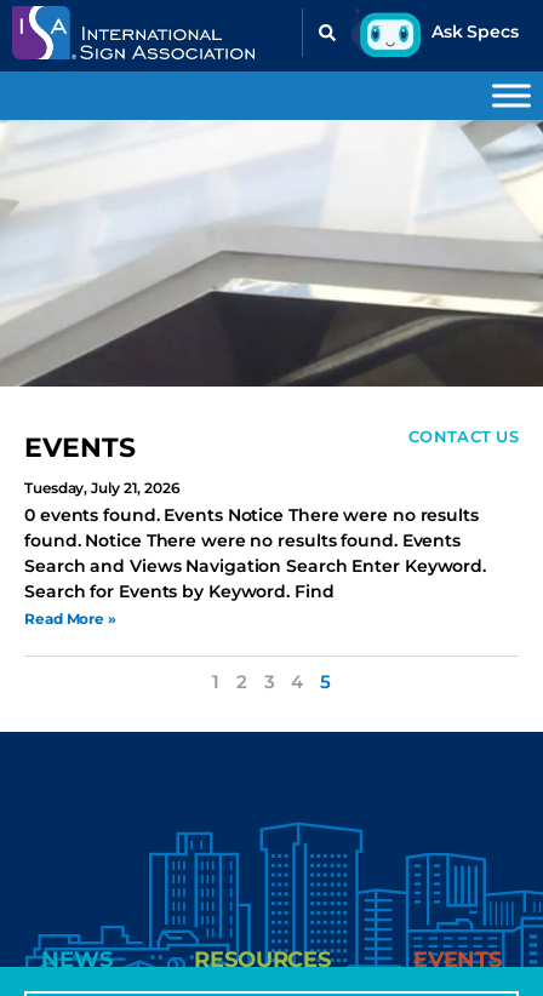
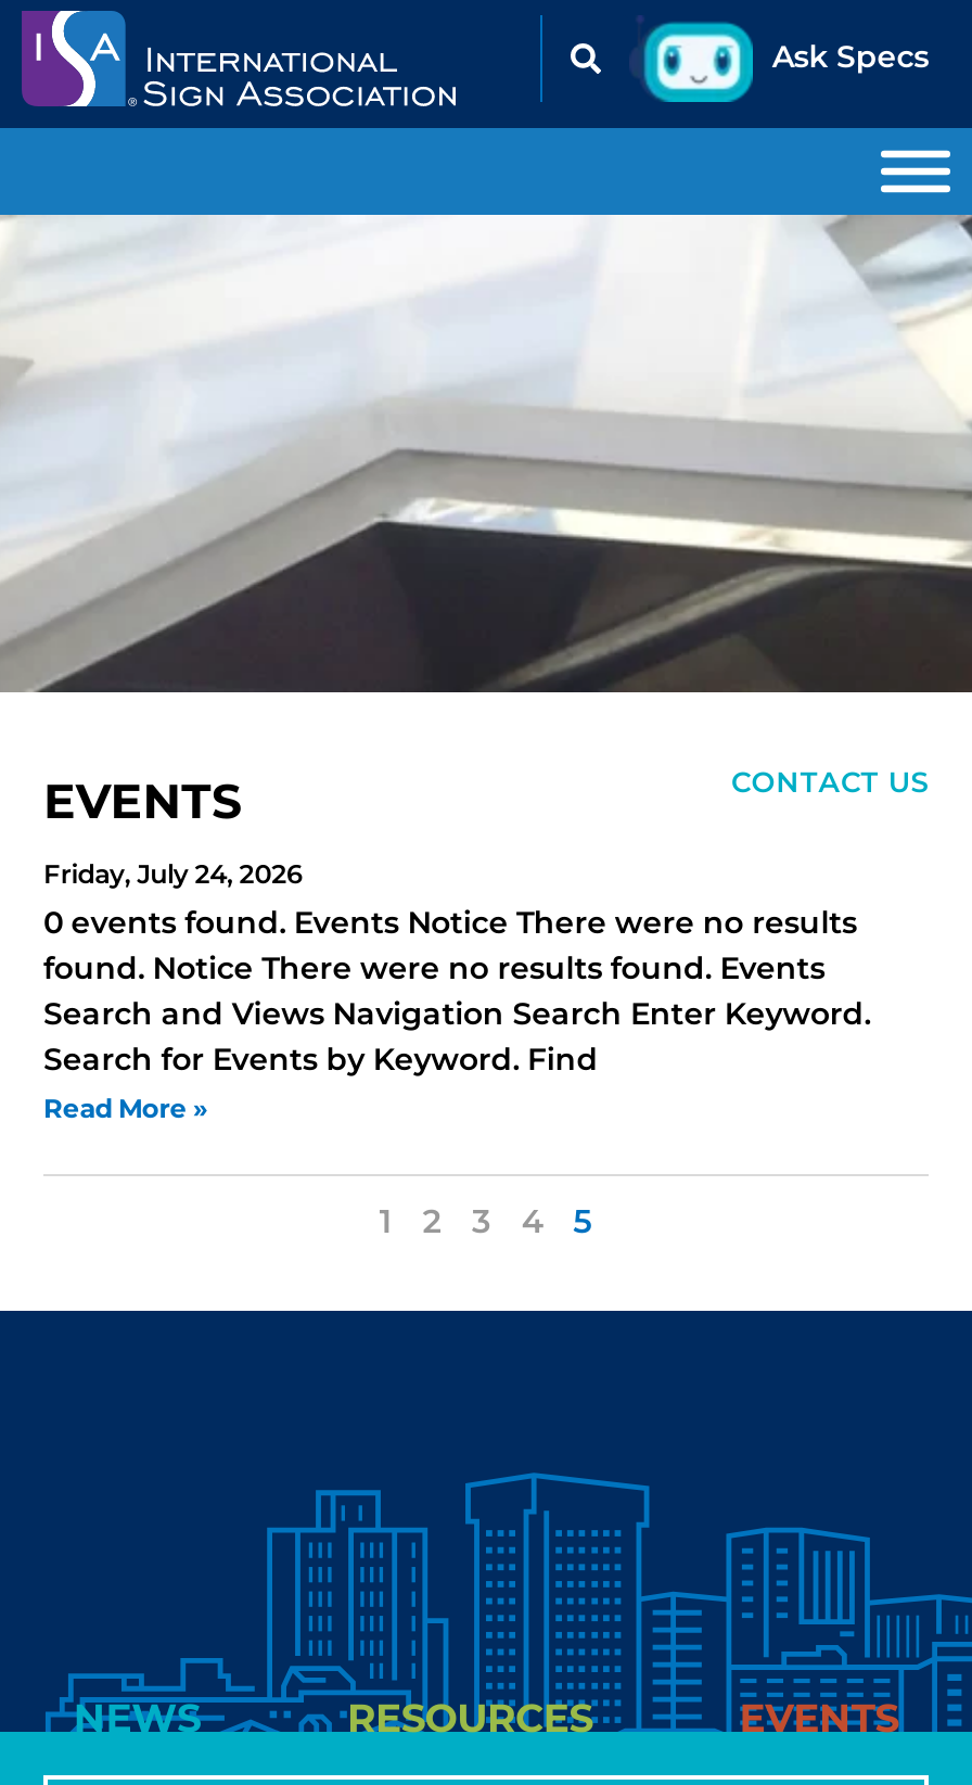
- Tuesday, July 21, 2026
+ Friday, July 24, 2026
